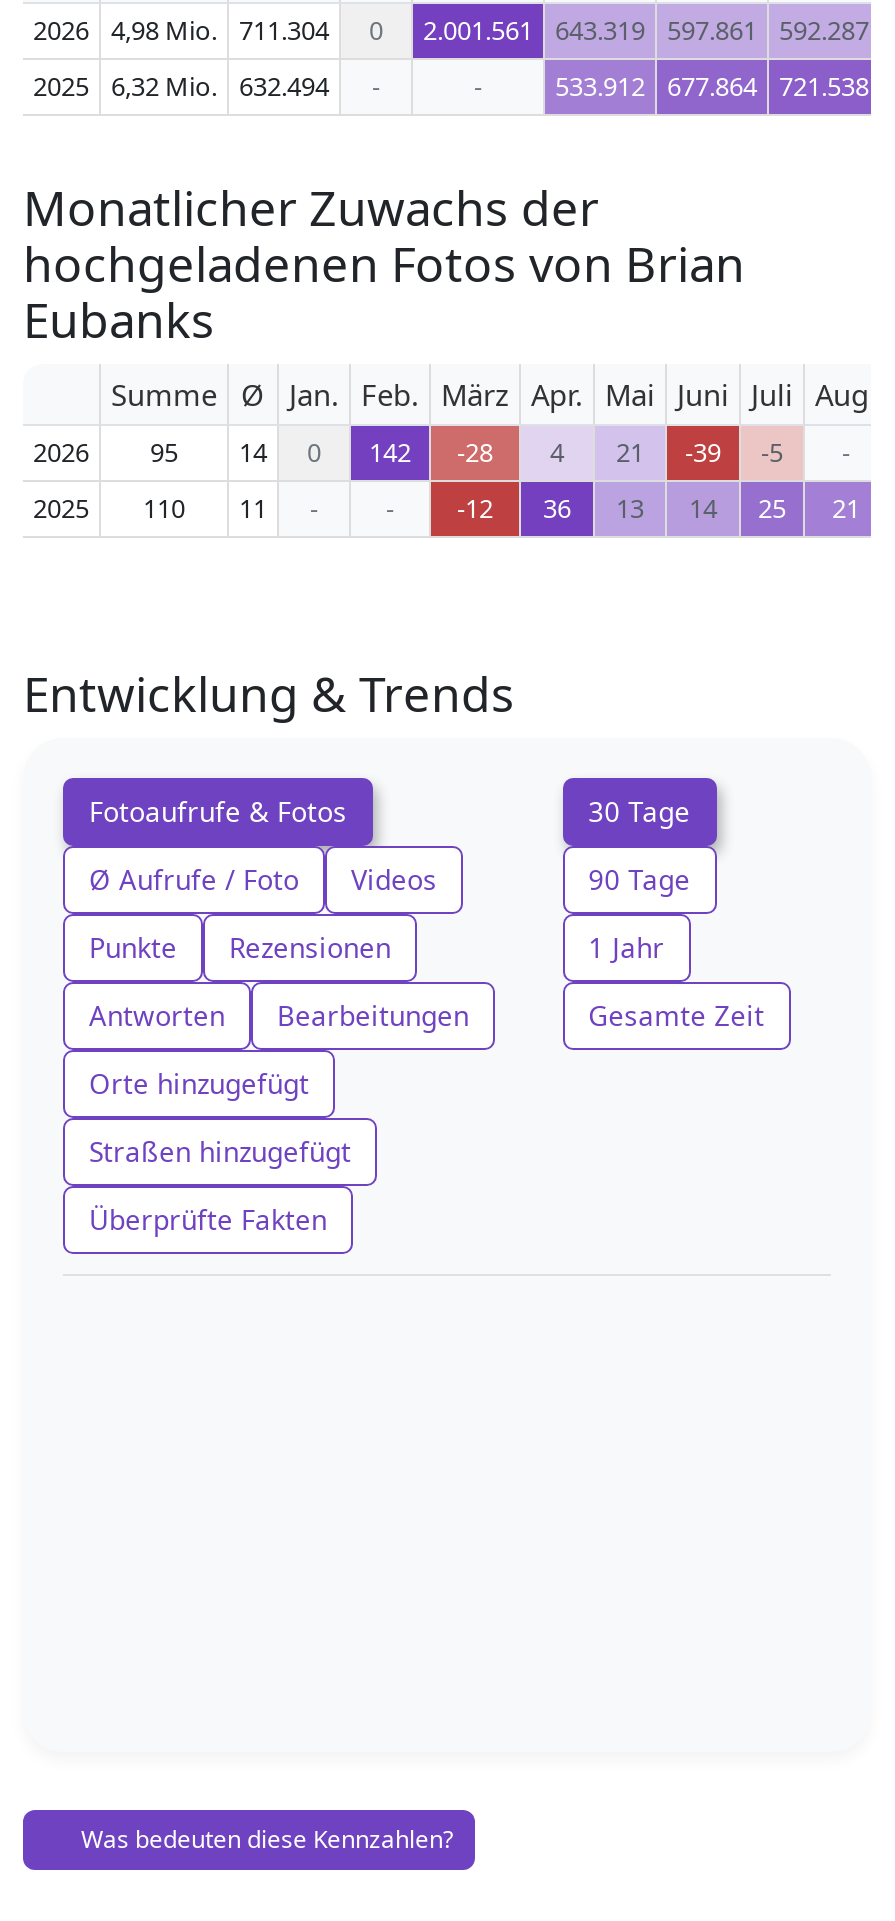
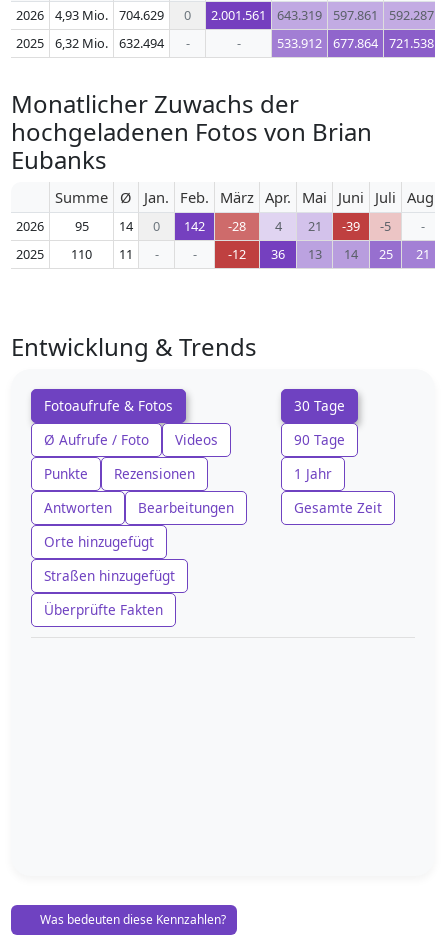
- 4,98 Mio.
+ 4,93 Mio.

- 711.304
+ 704.629
